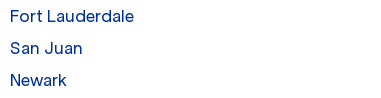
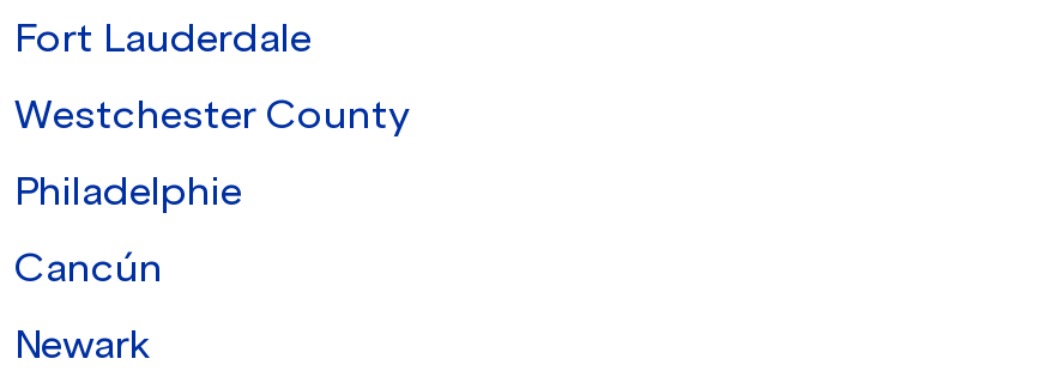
- San Juan
+ Westchester County
+ Philadelphie
+ Cancún
